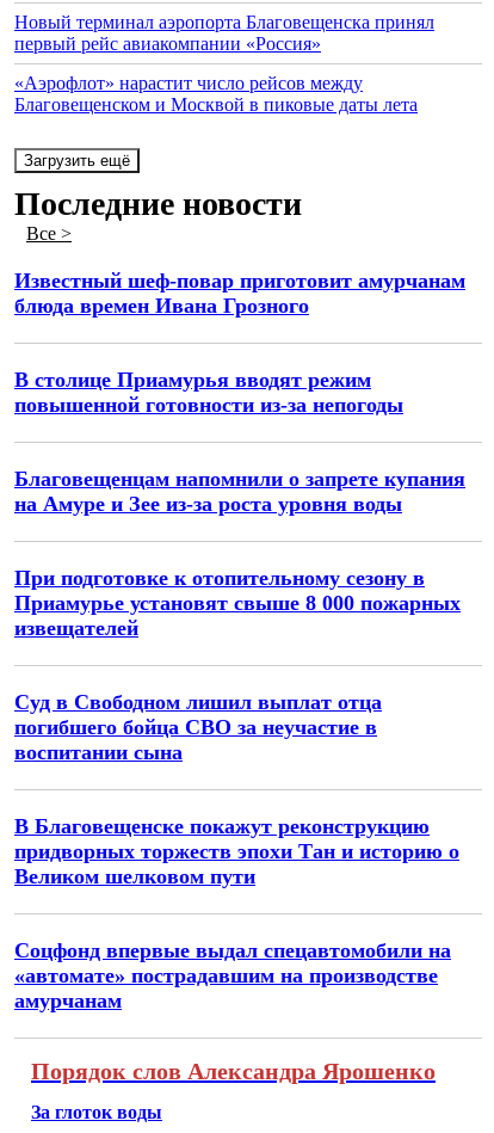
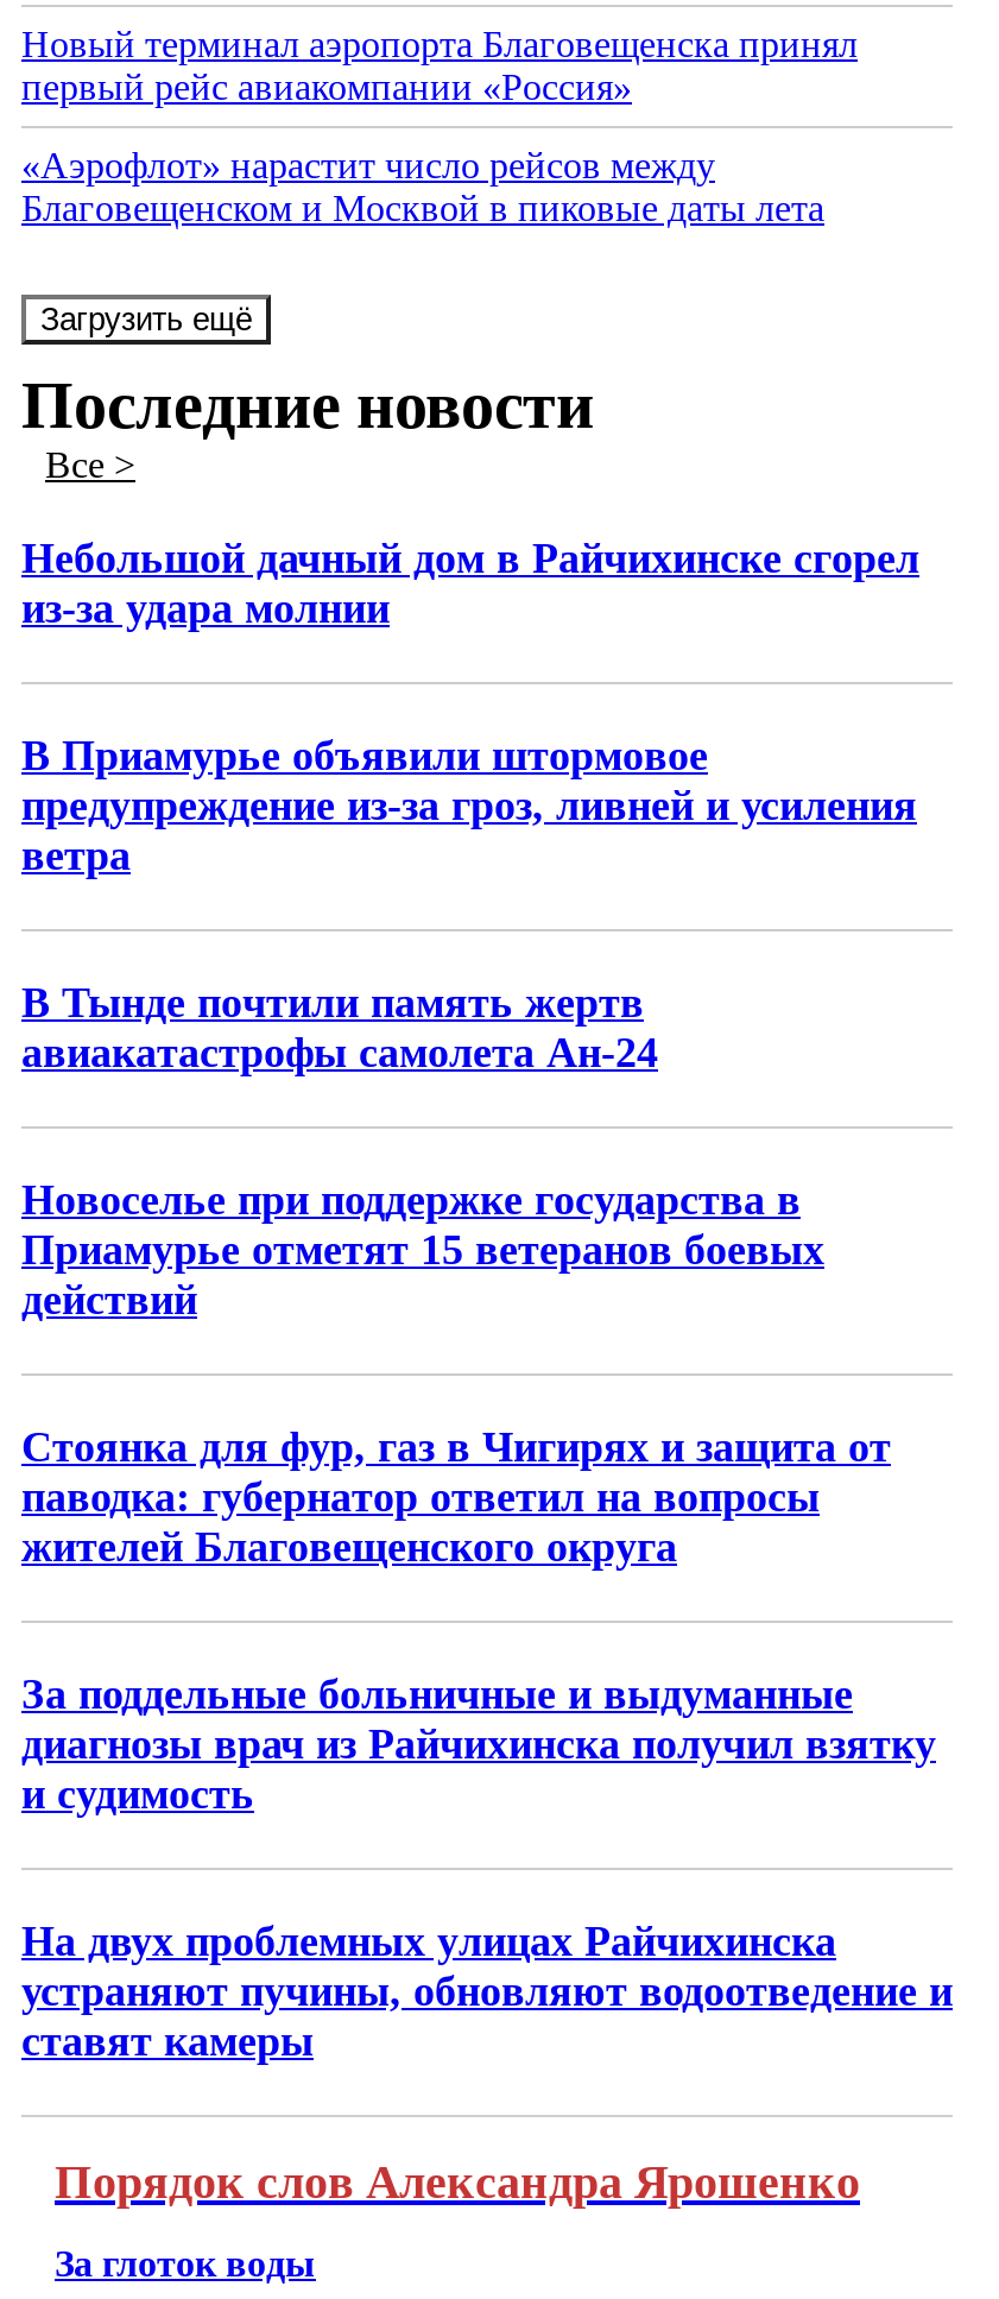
- Известный шеф-повар приготовит амурчанам
- блюда времен Ивана Грозного
+ Небольшой дачный дом в Райчихинске сгорел
+ из-за удара молнии

- В столице Приамурья вводят режим
- повышенной готовности из-за непогоды
+ В Приамурье объявили штормовое
+ предупреждение из-за гроз, ливней и усиления
+ ветра

- Благовещенцам напомнили о запрете купания
- на Амуре и Зее из-за роста уровня воды
+ В Тынде почтили память жертв
+ авиакатастрофы самолета Ан-24

- При подготовке к отопительному сезону в
- Приамурье установят свыше 8 000 пожарных
- извещателей
+ Новоселье при поддержке государства в
+ Приамурье отметят 15 ветеранов боевых
+ действий

- Суд в Свободном лишил выплат отца
- погибшего бойца СВО за неучастие в
- воспитании сына
+ Стоянка для фур, газ в Чигирях и защита от
+ паводка: губернатор ответил на вопросы
+ жителей Благовещенского округа

- В Благовещенске покажут реконструкцию
- придворных торжеств эпохи Тан и историю о
- Великом шелковом пути
+ За поддельные больничные и выдуманные
+ диагнозы врач из Райчихинска получил взятку
+ и судимость

- Соцфонд впервые выдал спецавтомобили на
- «автомате» пострадавшим на производстве
- амурчанам
+ На двух проблемных улицах Райчихинска
+ устраняют пучины, обновляют водоотведение и
+ ставят камеры
